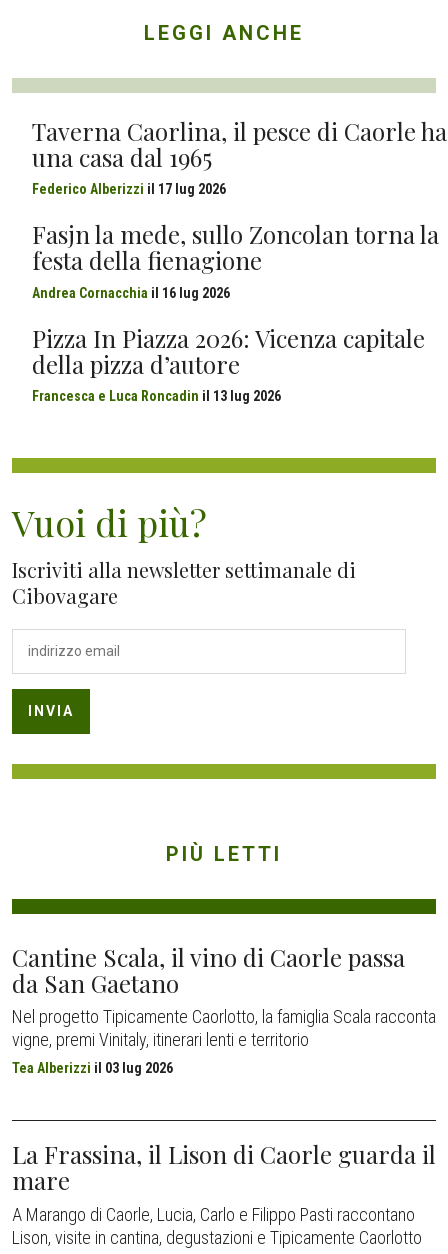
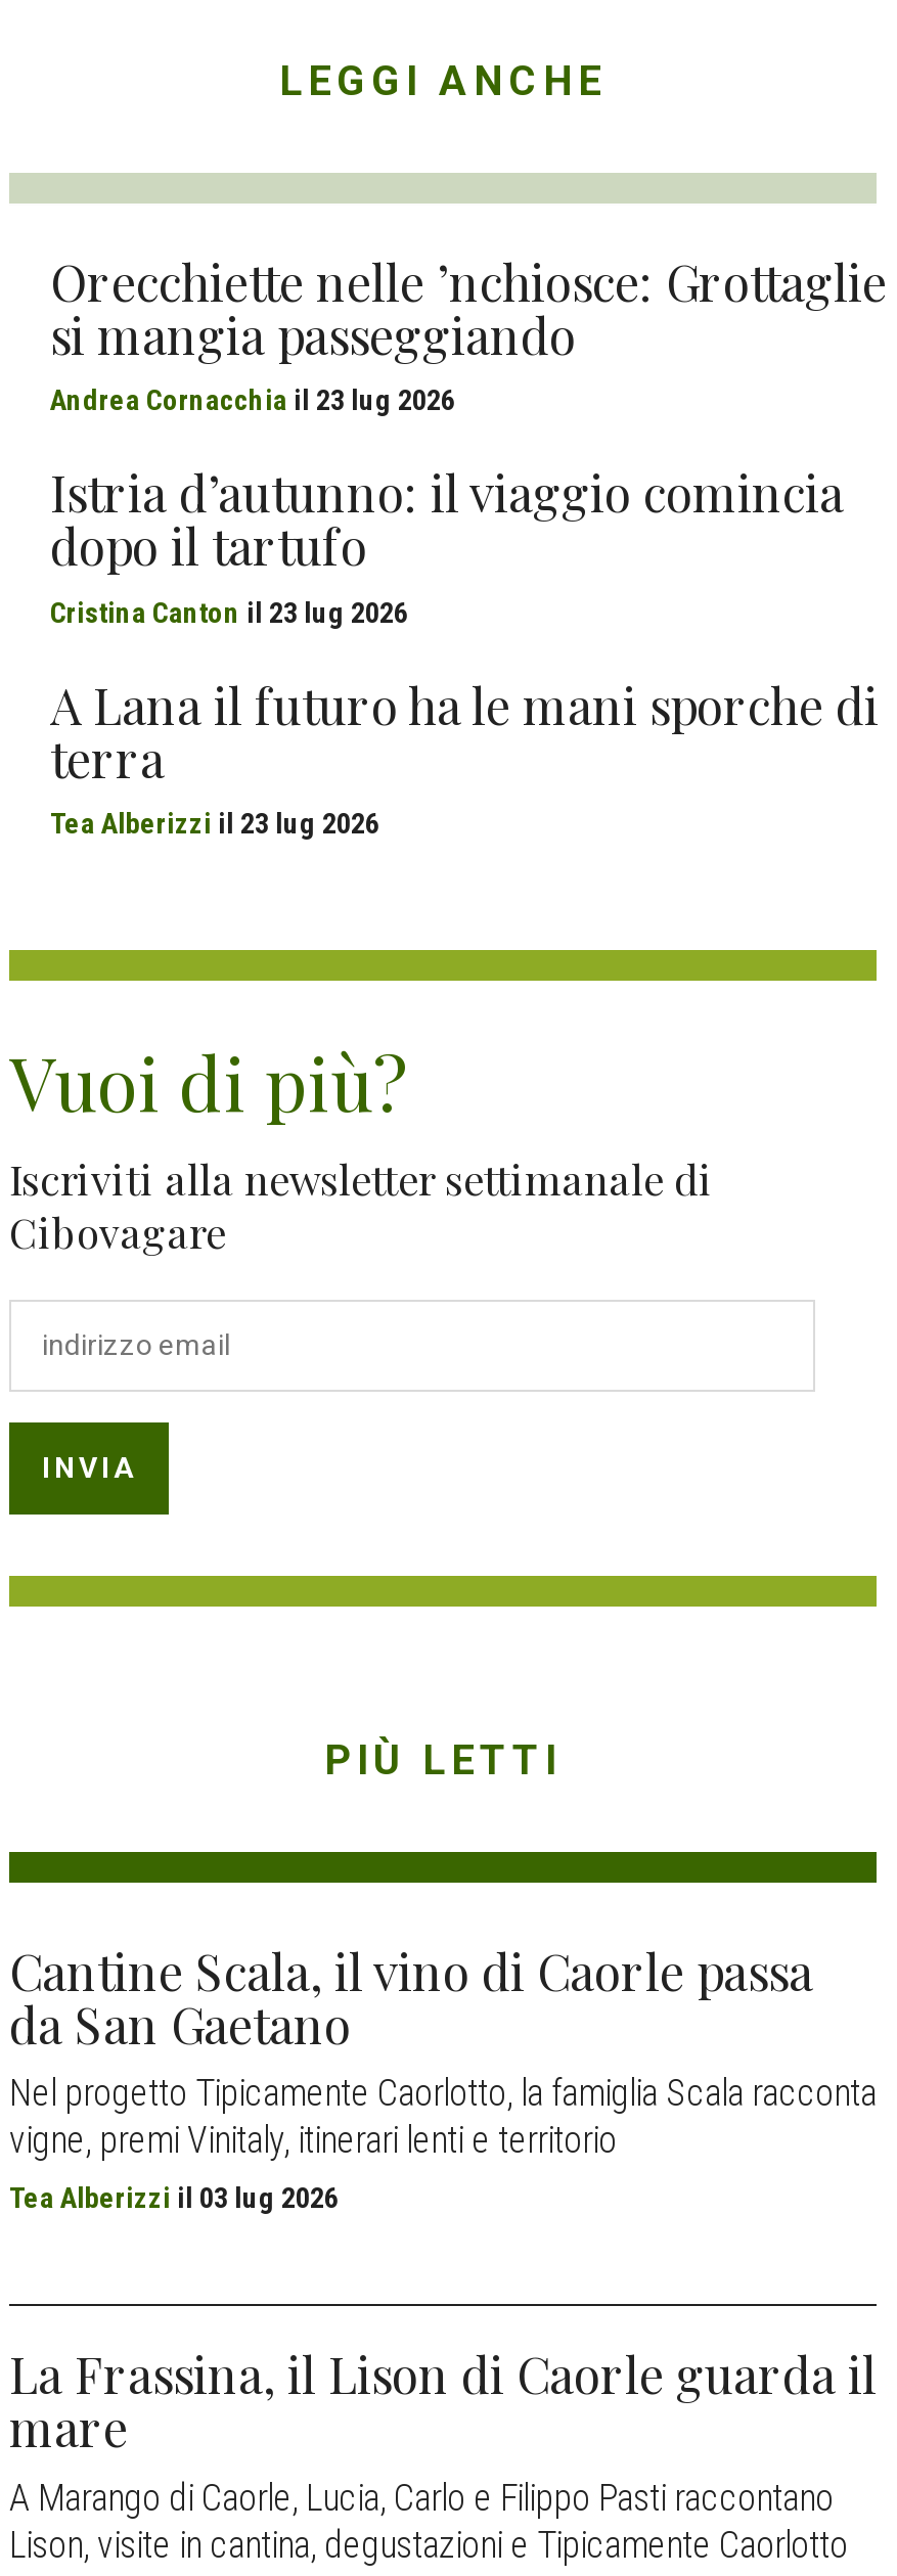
- Taverna Caorlina, il pesce di Caorle ha
- una casa dal 1965
- Federico Alberizzi il 17 lug 2026
+ Orecchiette nelle ’nchiosce: Grottaglie
+ si mangia passeggiando
+ Andrea Cornacchia il 23 lug 2026

- Fasjn la mede, sullo Zoncolan torna la
- festa della fienagione
- Andrea Cornacchia il 16 lug 2026
+ Istria d’autunno: il viaggio comincia
+ dopo il tartufo
+ Cristina Canton il 23 lug 2026

- Pizza In Piazza 2026: Vicenza capitale
- della pizza d’autore
- Francesca e Luca Roncadin il 13 lug 2026
+ A Lana il futuro ha le mani sporche di
+ terra
+ Tea Alberizzi il 23 lug 2026
